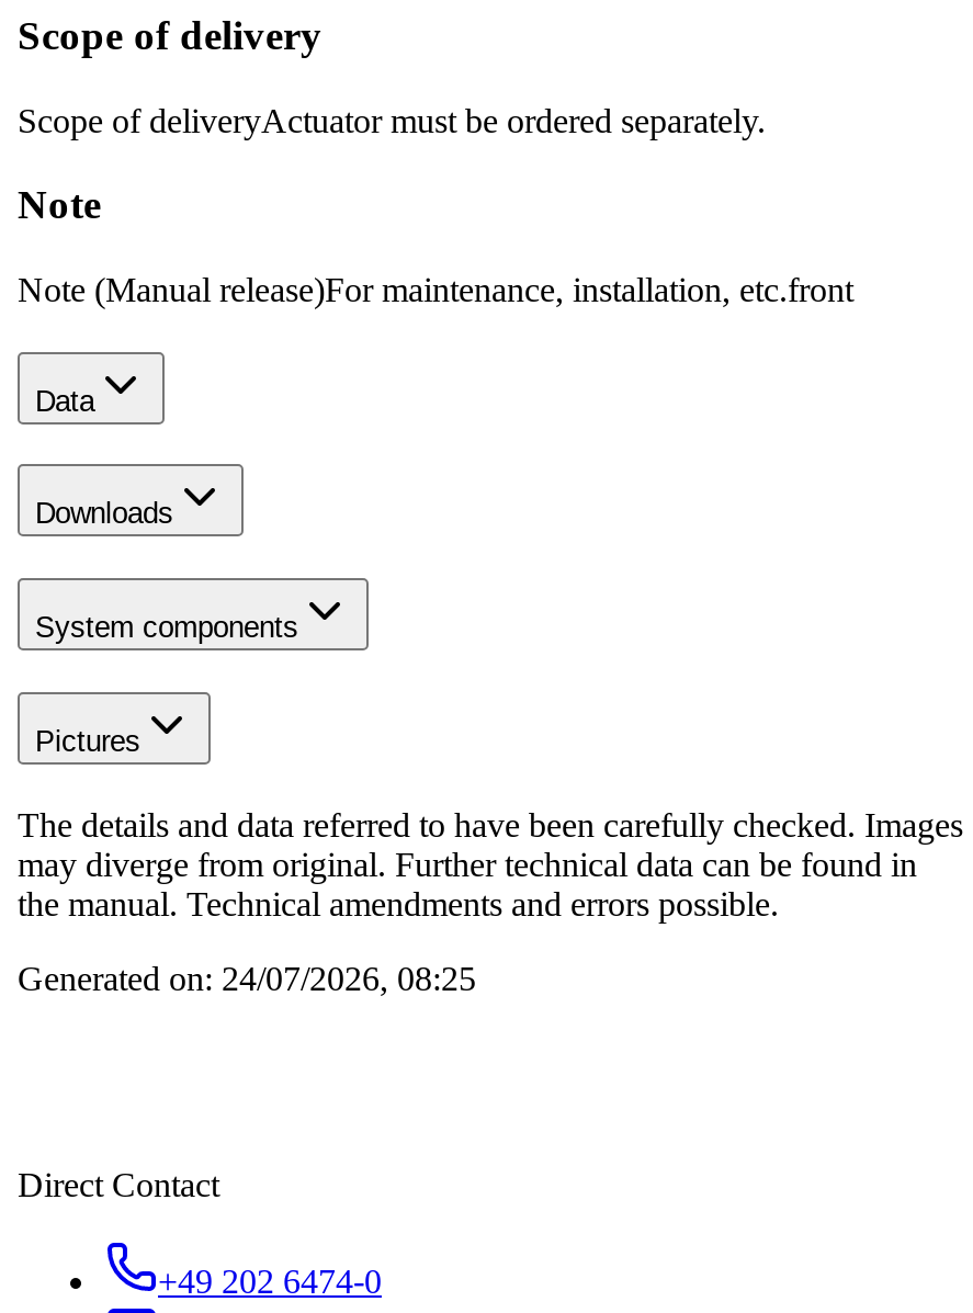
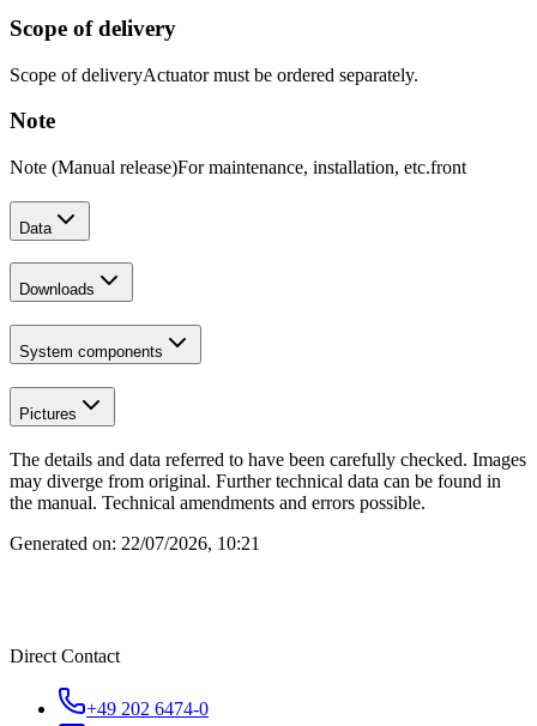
- Generated on: 24/07/2026, 08:25
+ Generated on: 22/07/2026, 10:21
